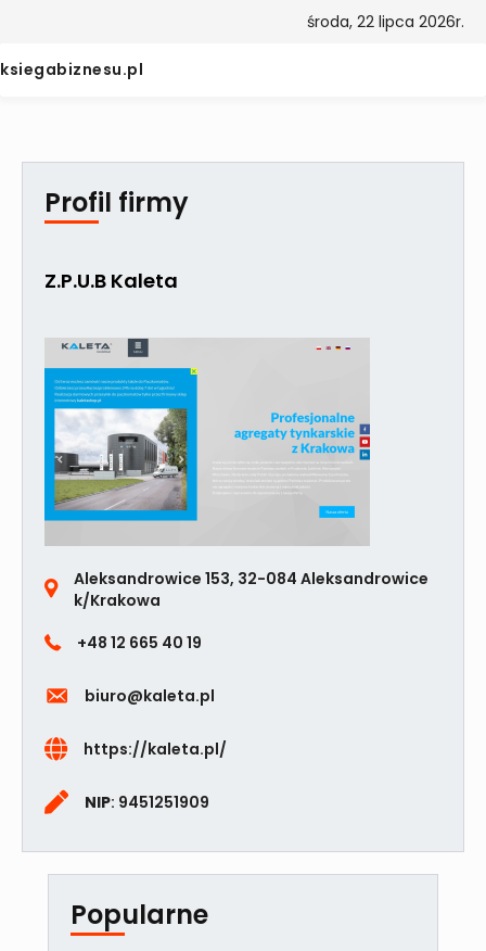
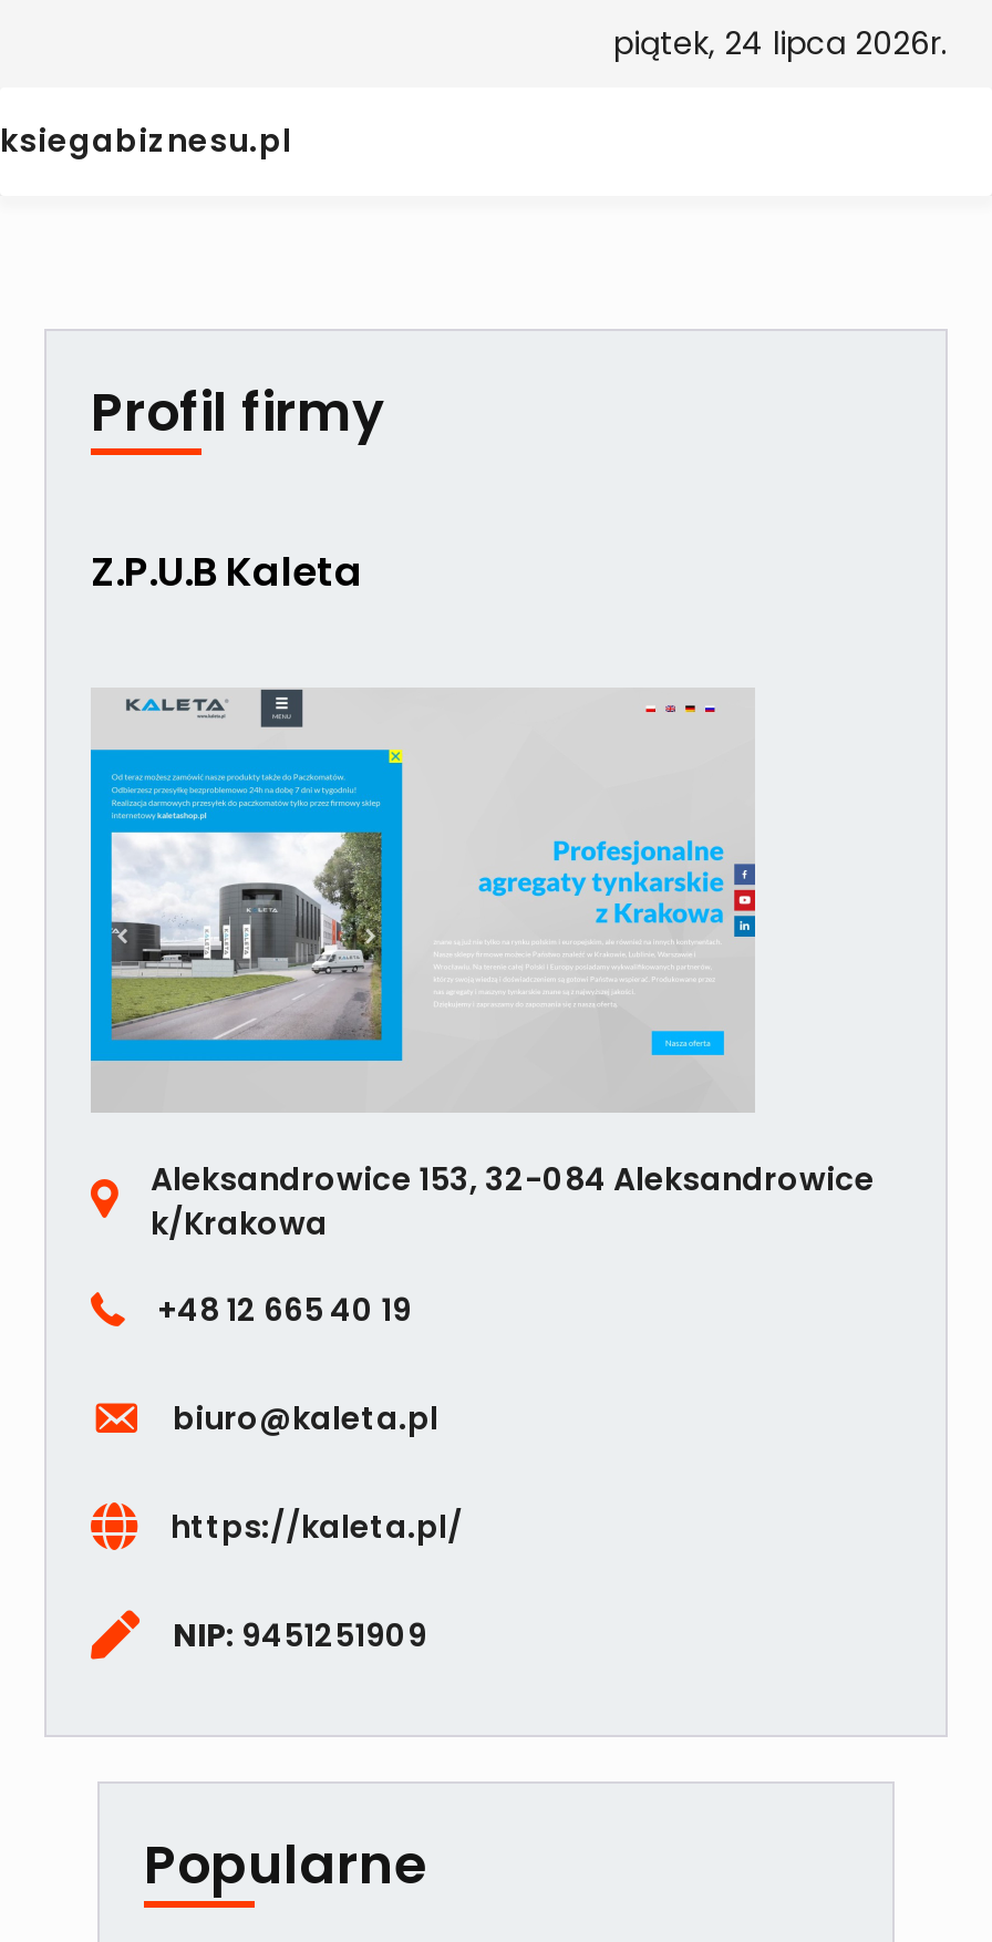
- środa, 22 lipca 2026r.
+ piątek, 24 lipca 2026r.
